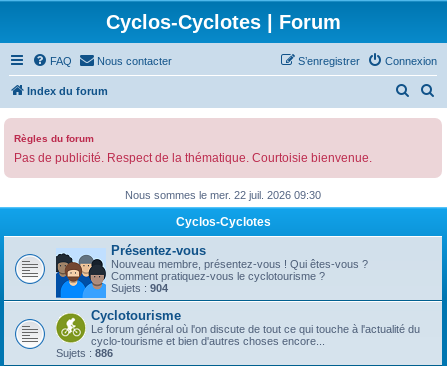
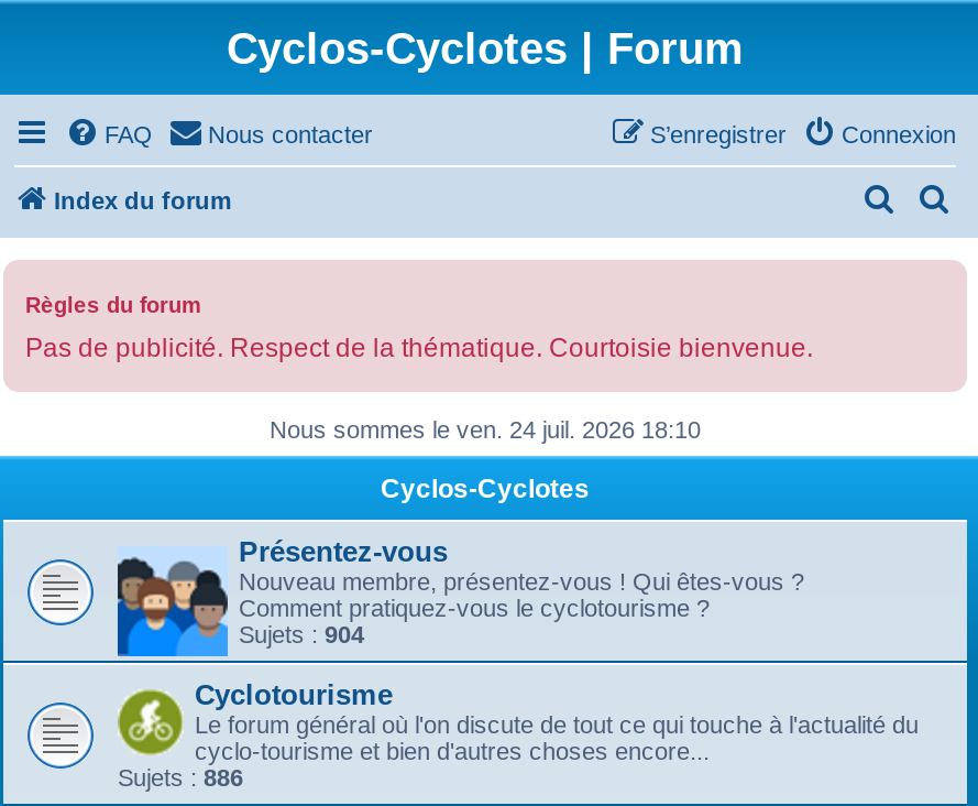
- Nous sommes le mer. 22 juil. 2026 09:30
+ Nous sommes le ven. 24 juil. 2026 18:10
